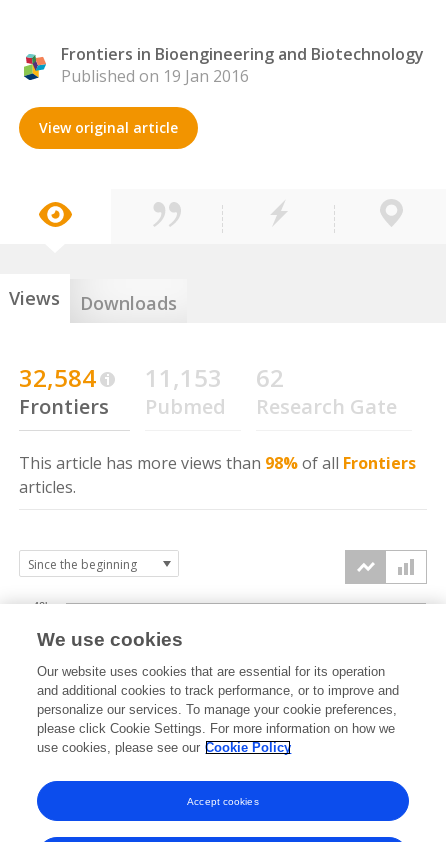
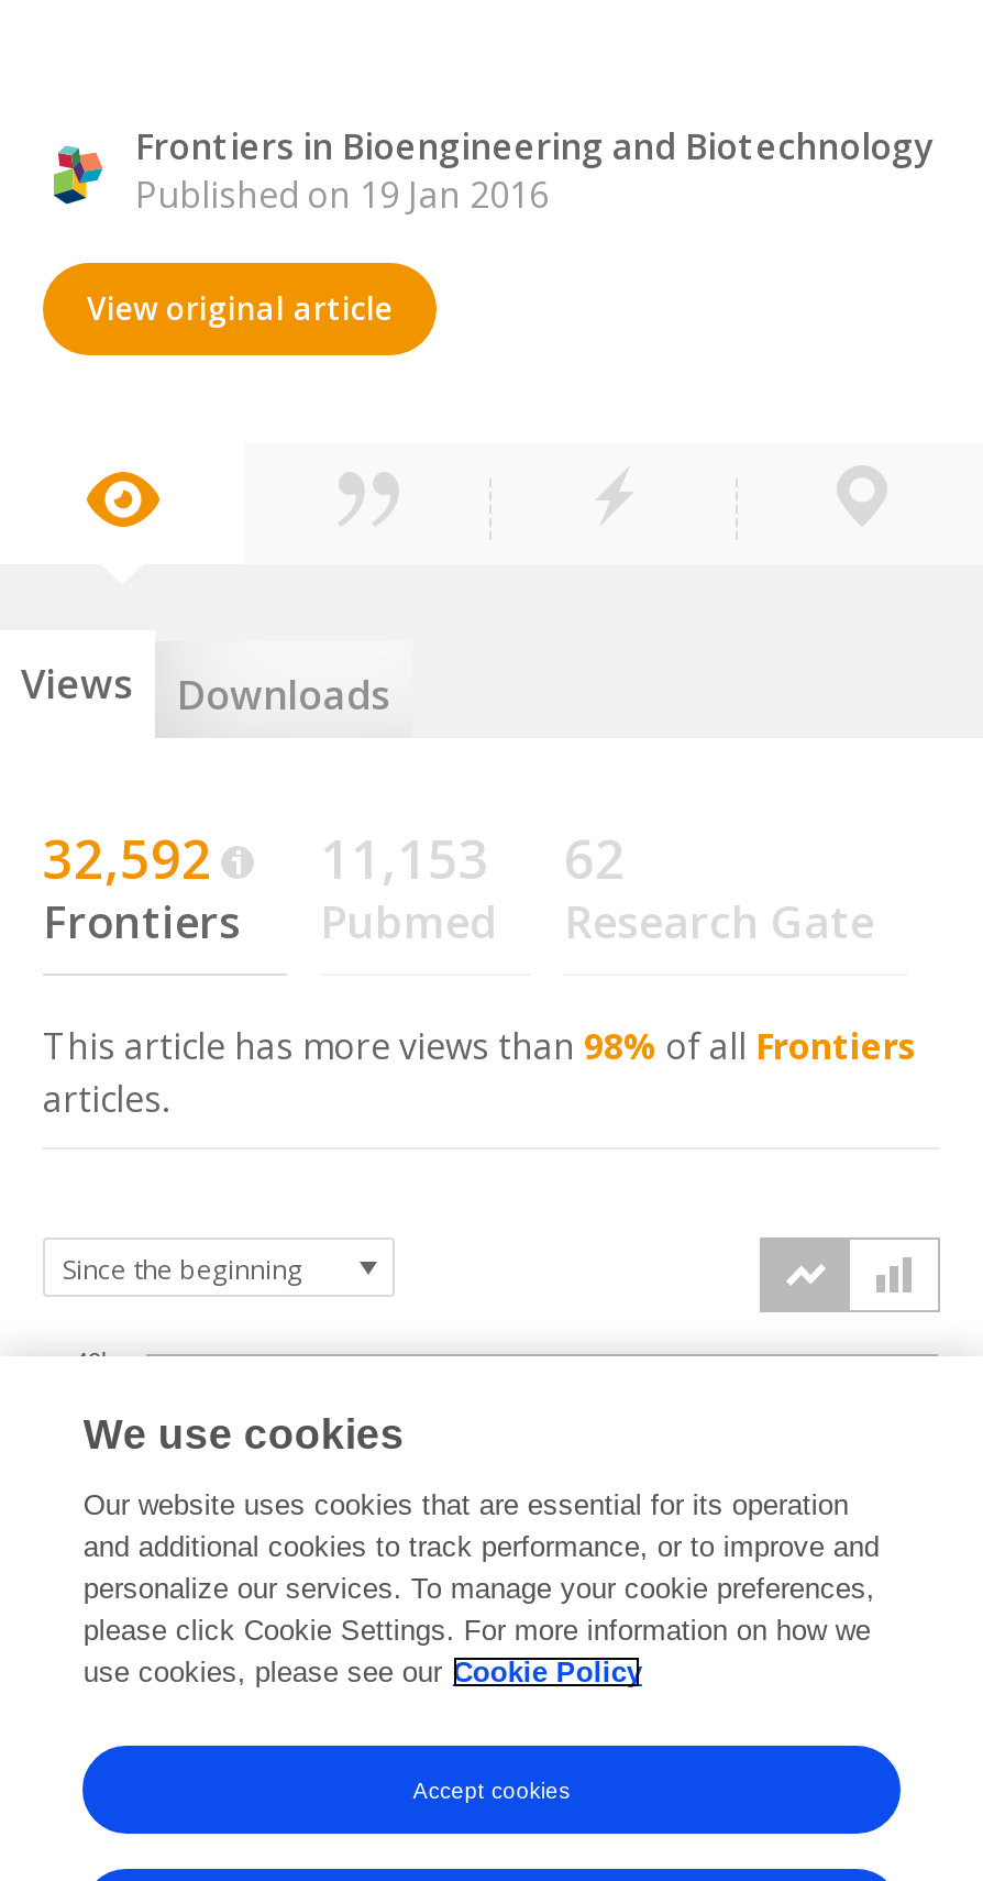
- 32,584
+ 32,592
